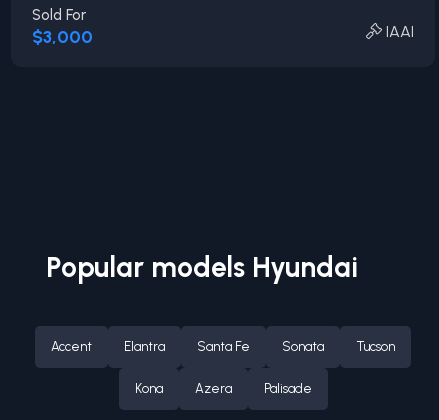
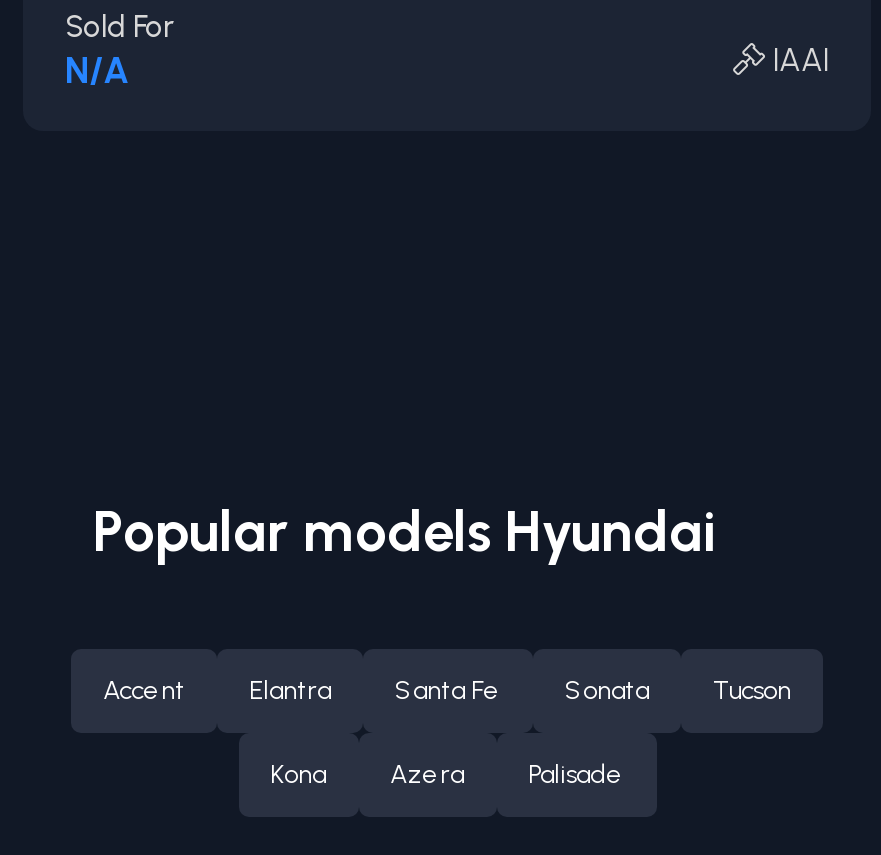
- $3,000
+ N/A
